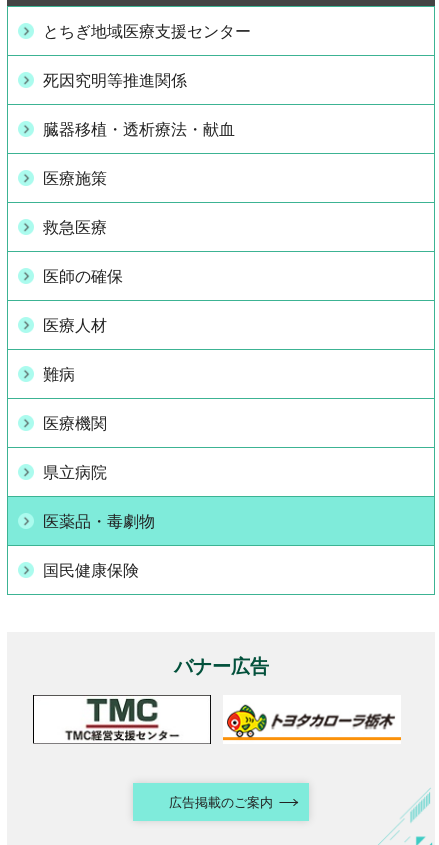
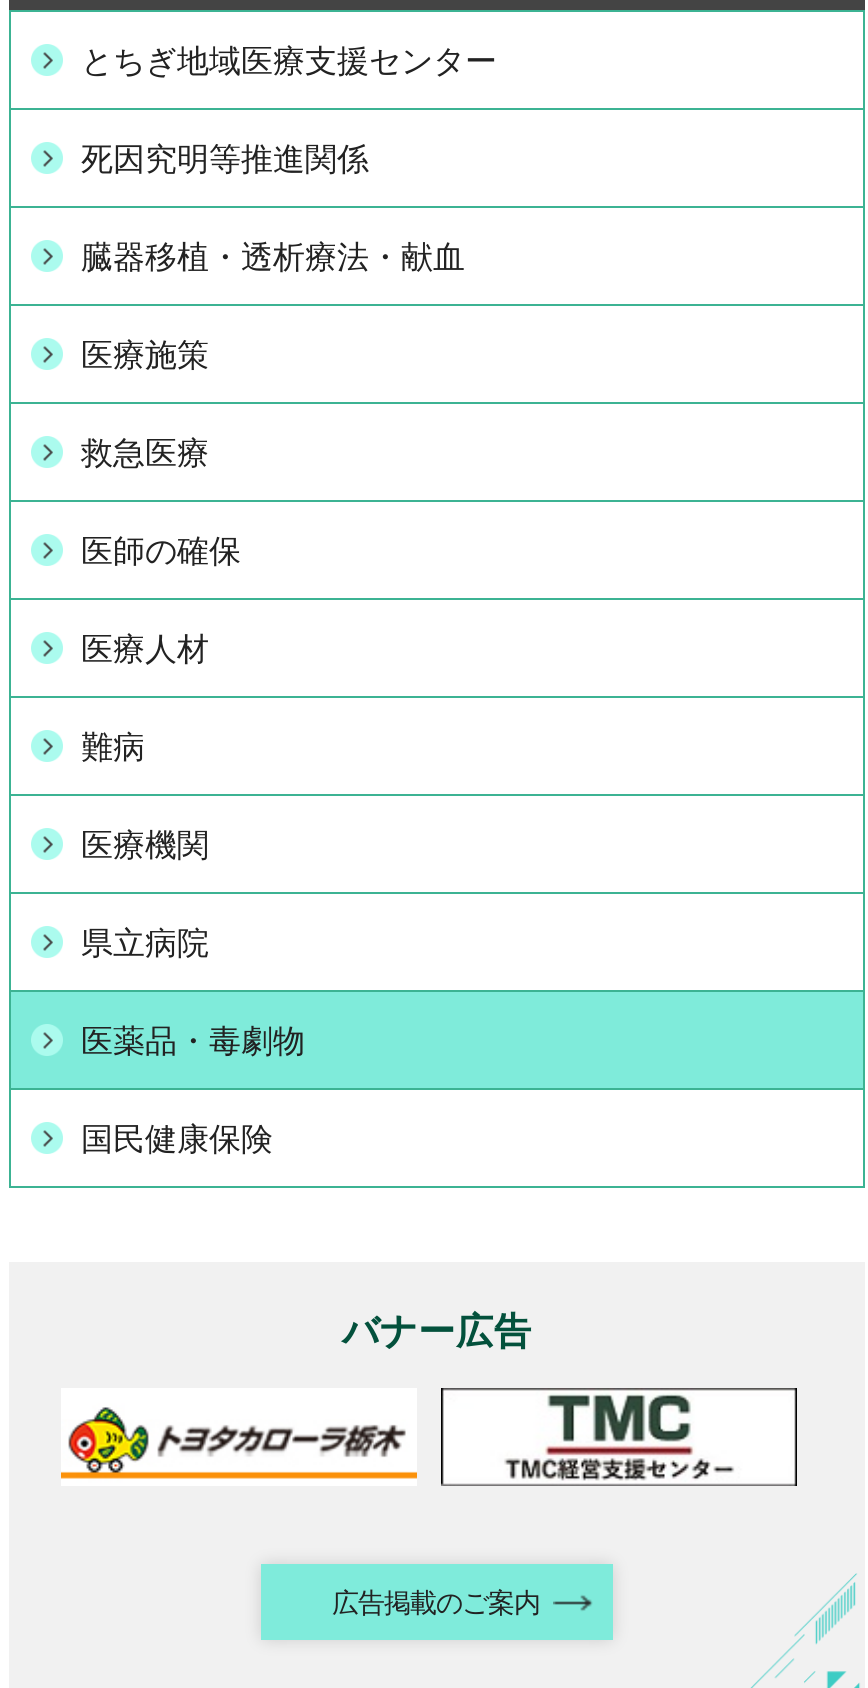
- [image]
+ [image]

- [image]
+ [image]
